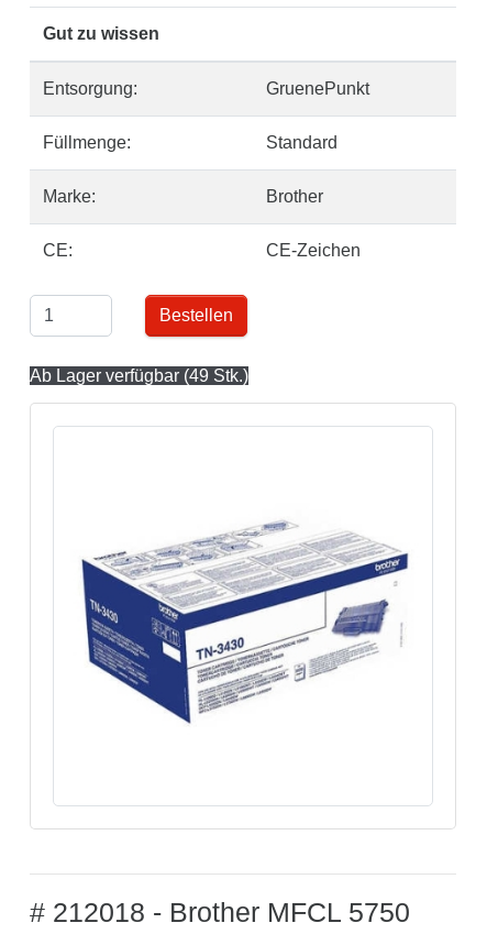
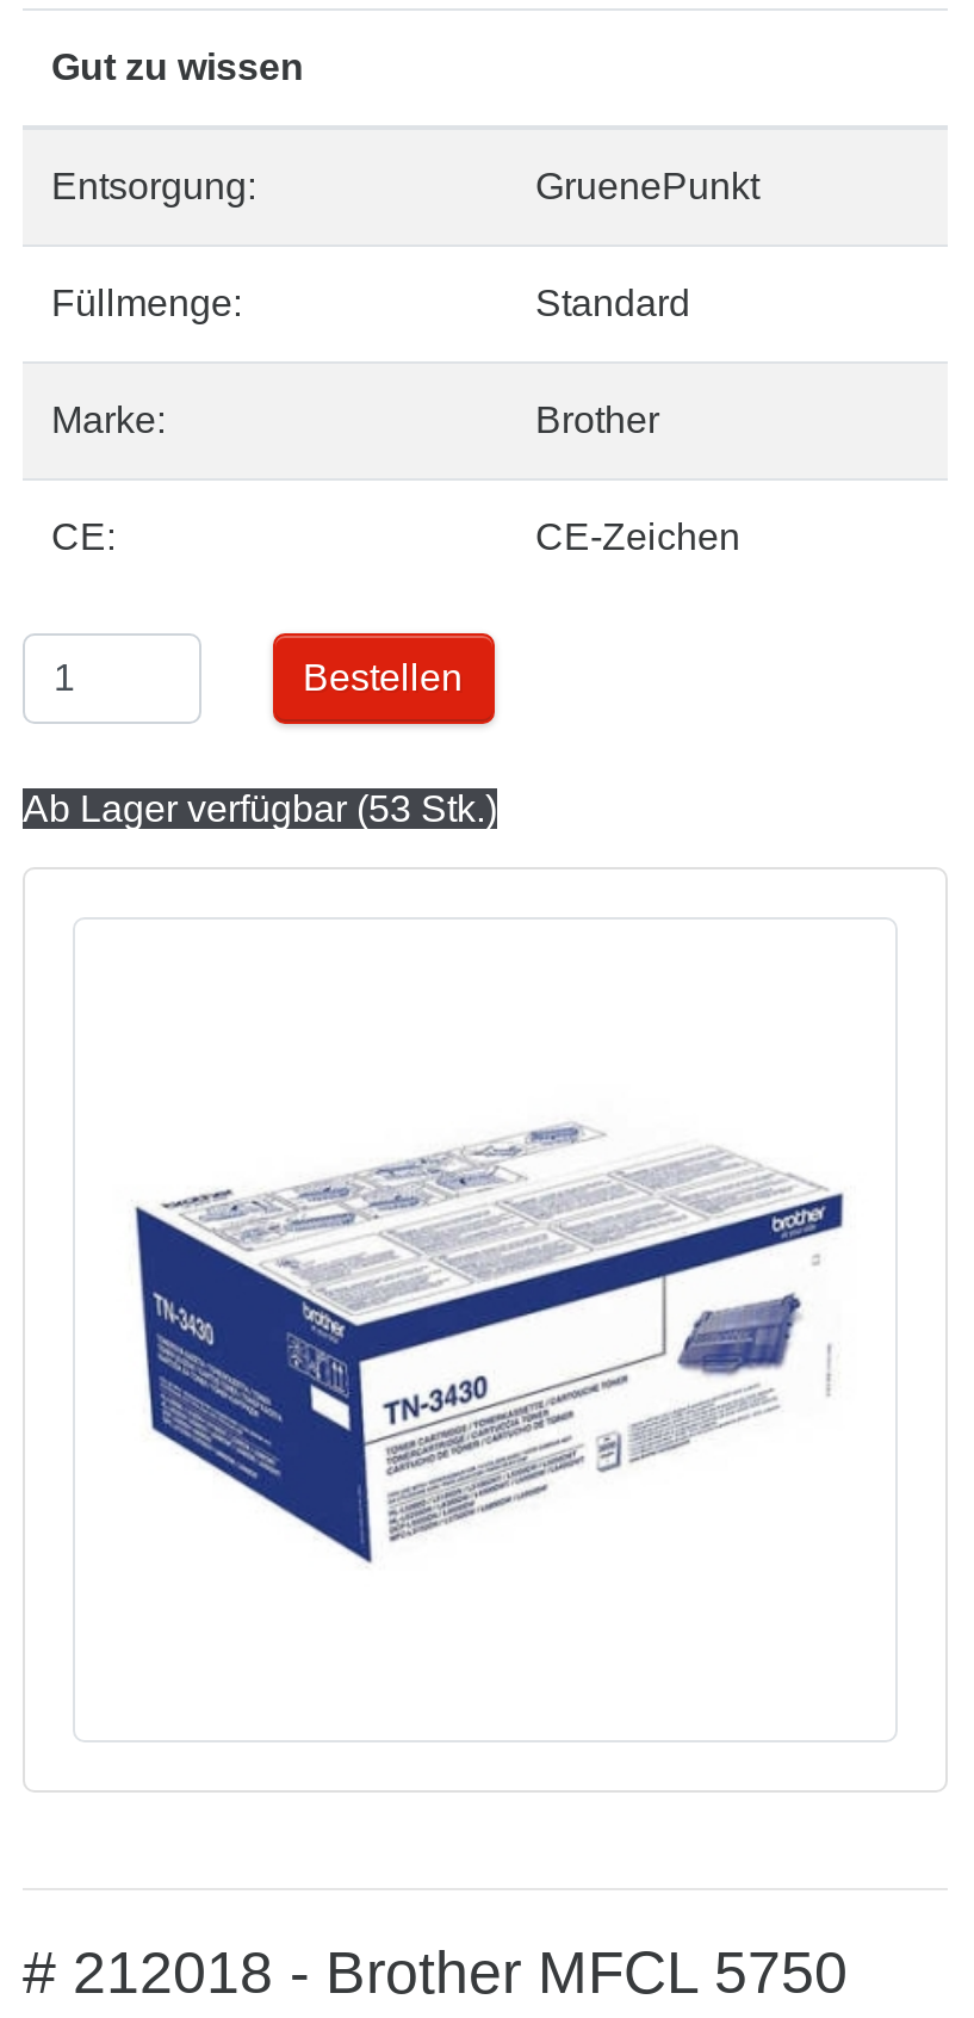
- Ab Lager verfügbar (49 Stk.)
+ Ab Lager verfügbar (53 Stk.)
